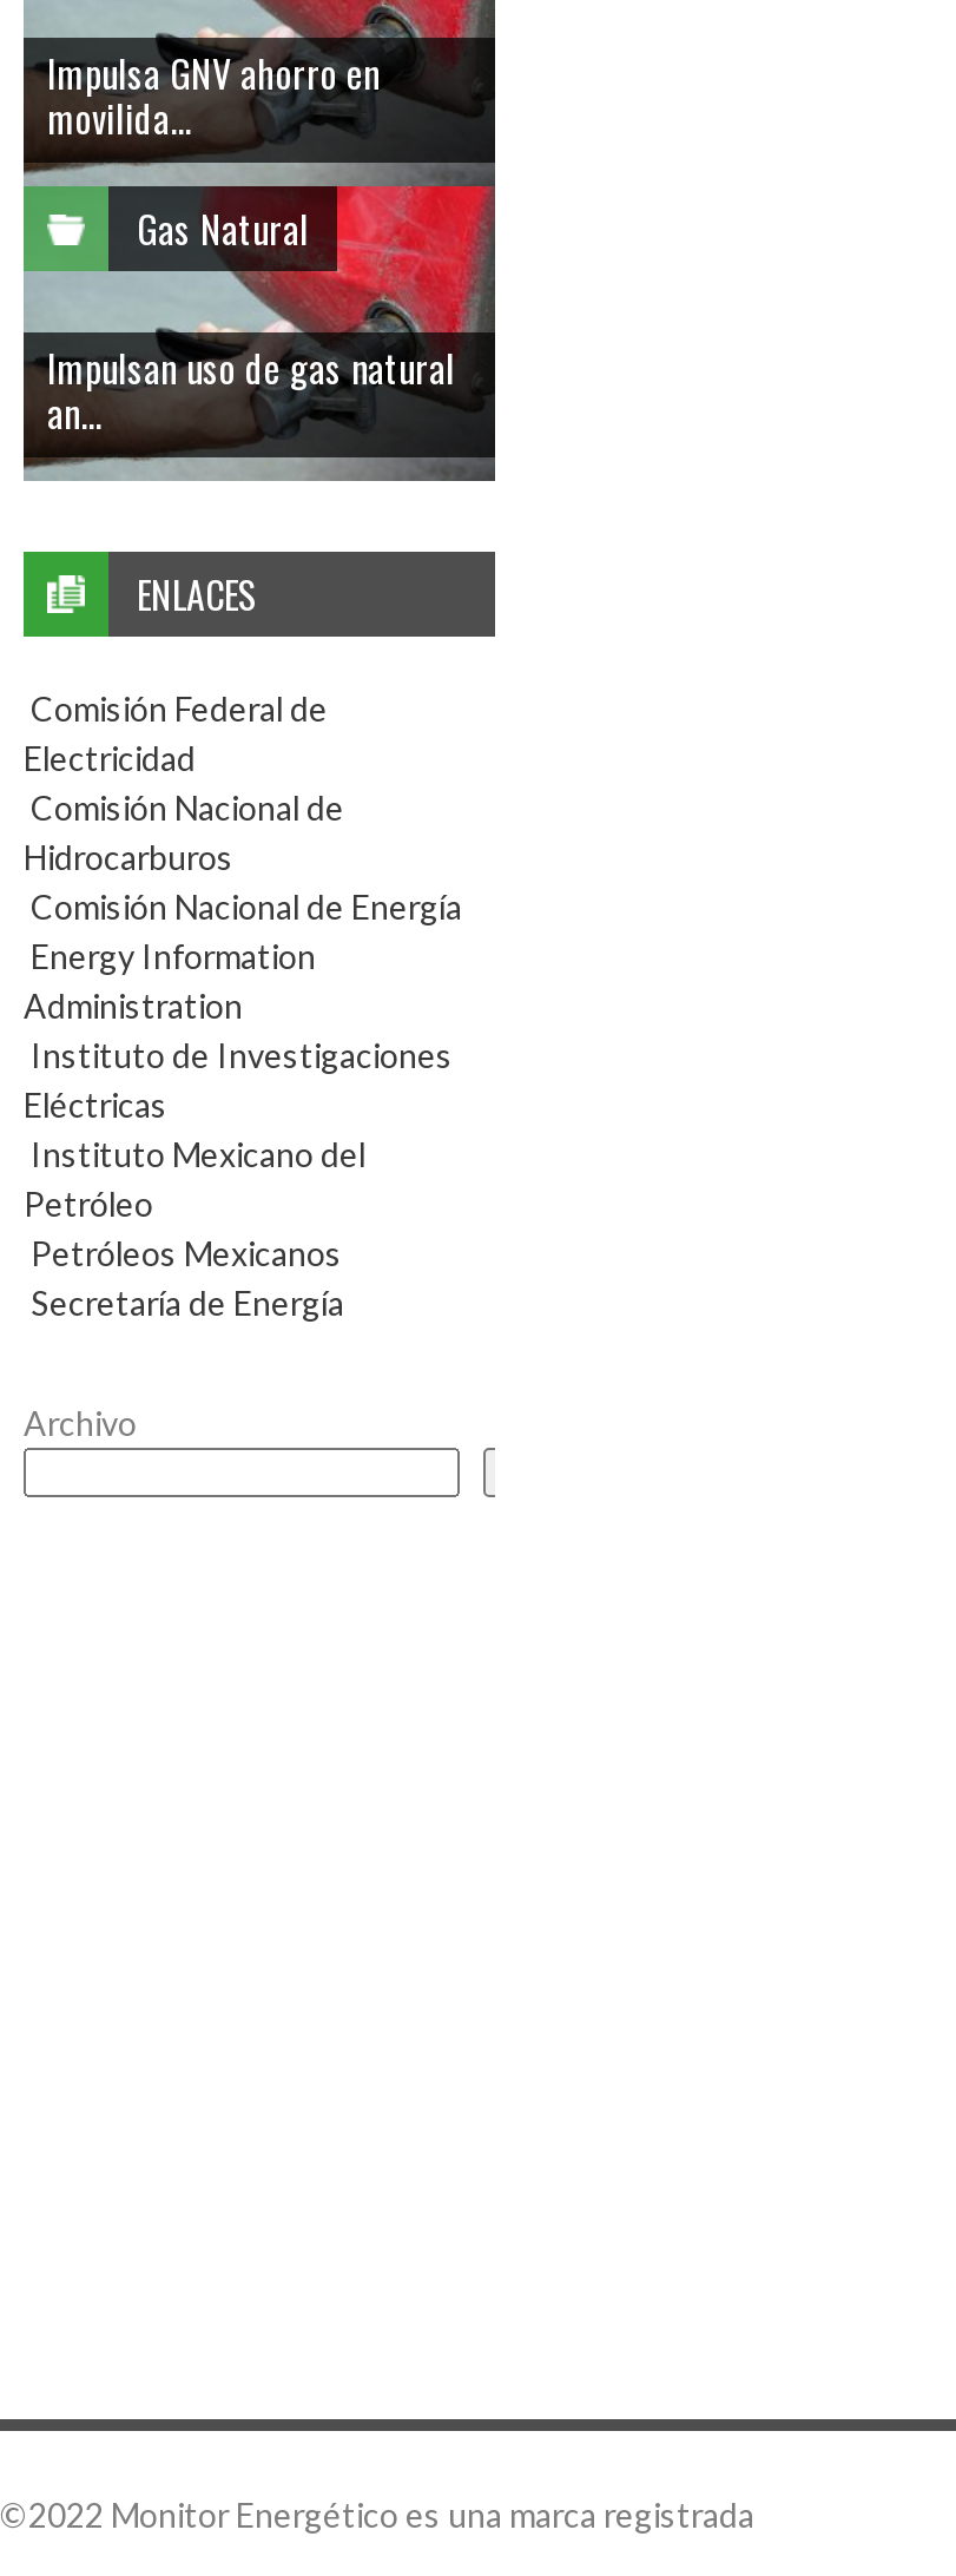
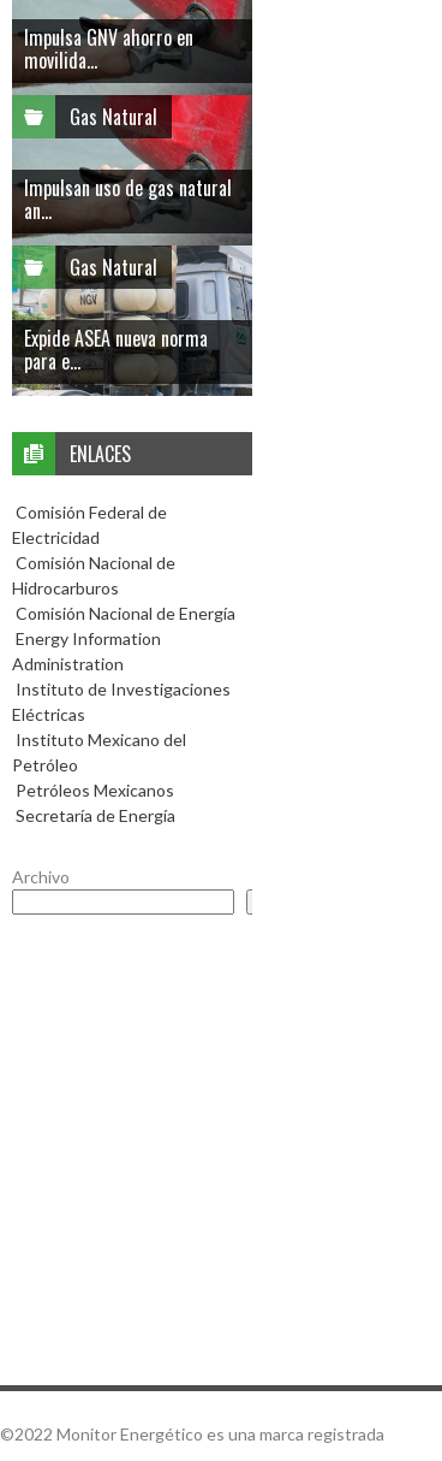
+ [image]
+ Gas Natural
+ Expide ASEA nueva norma
+ para e...
